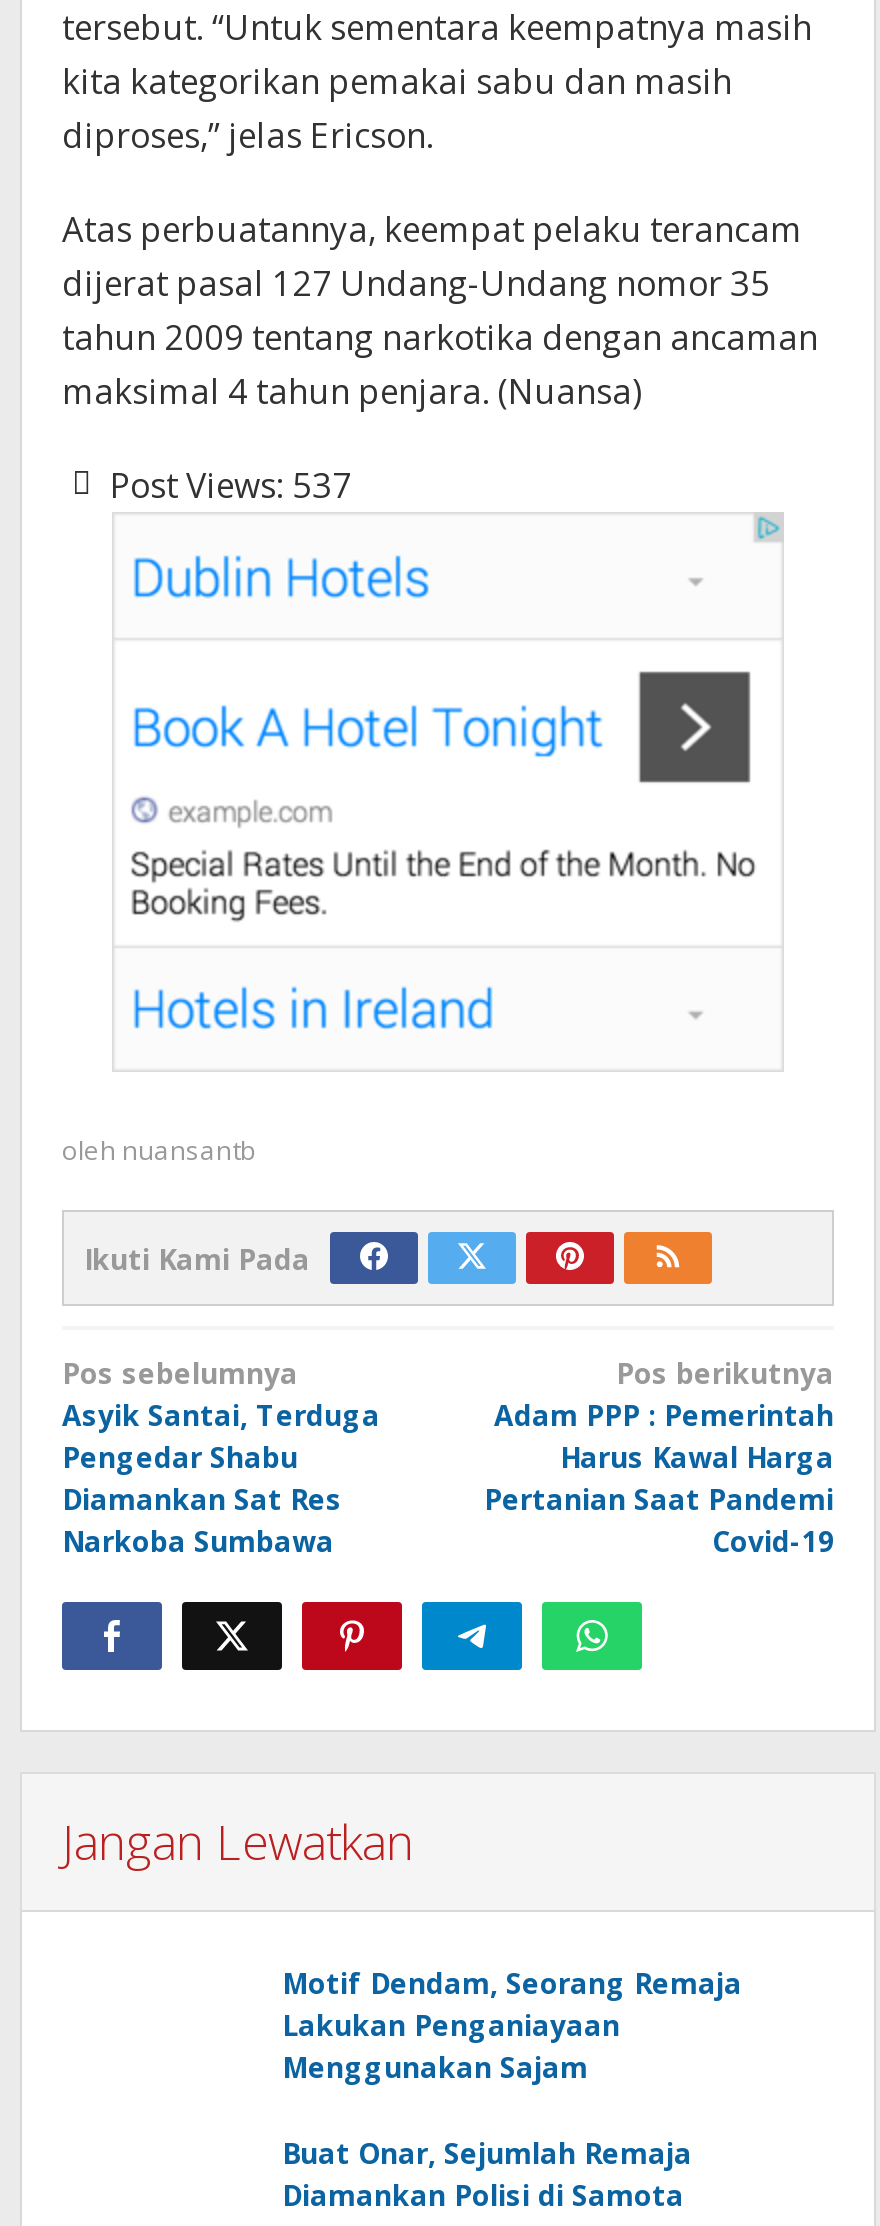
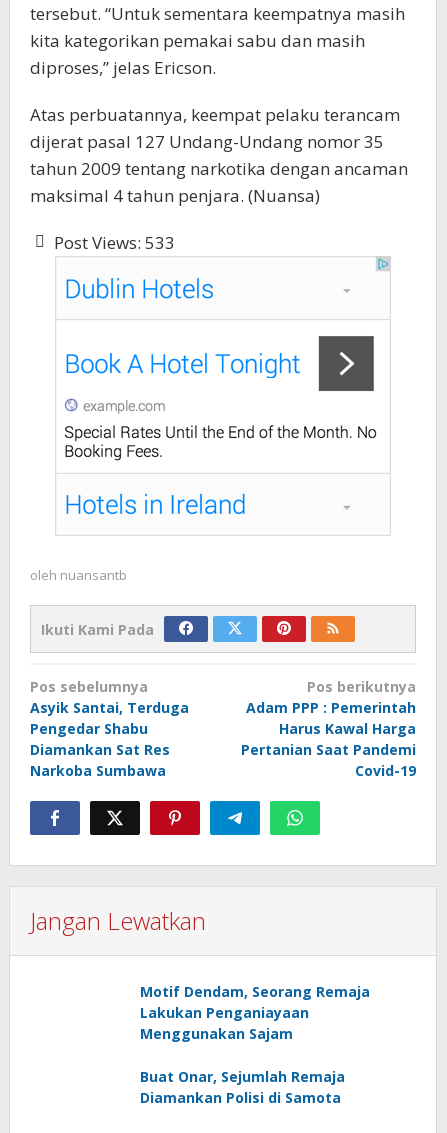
- Post Views: 537
+ Post Views: 533
